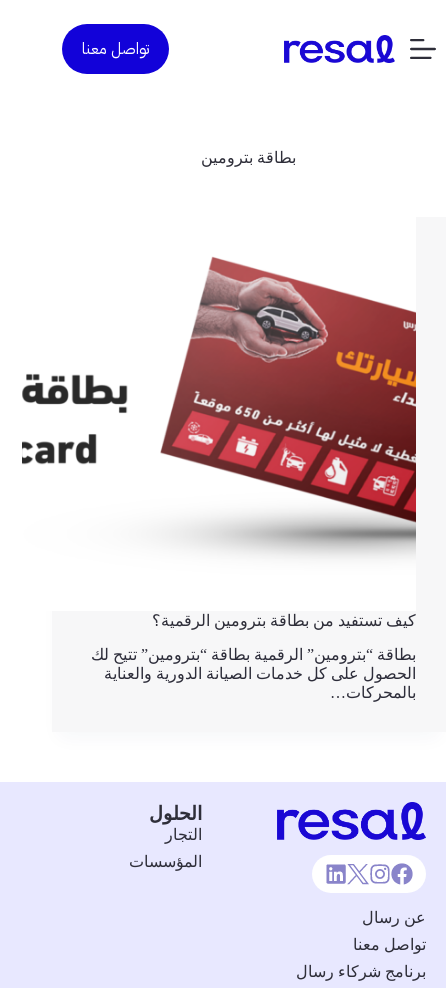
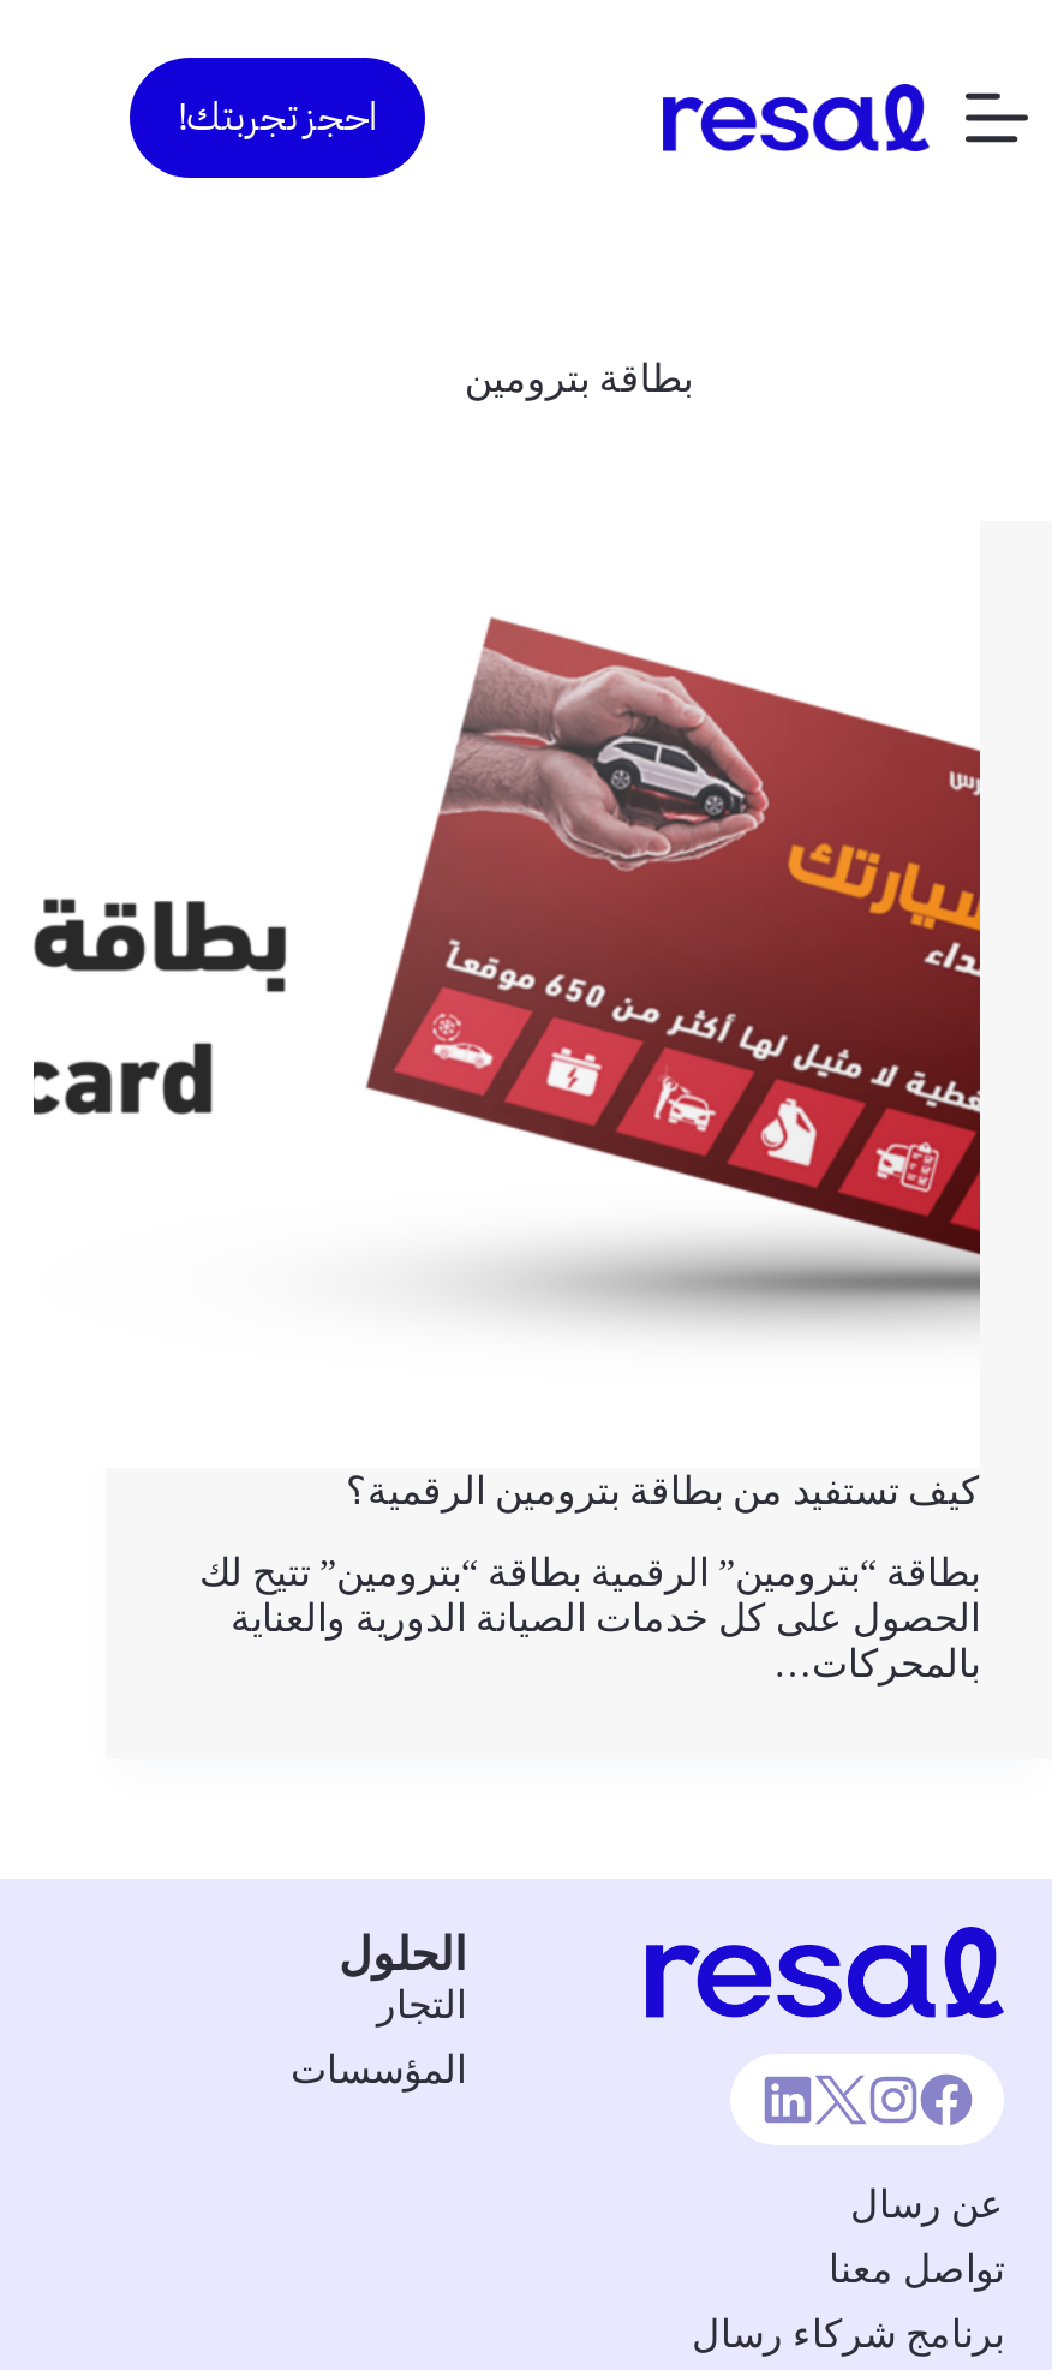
- [image]
- تواصل معنا
+ [image]
+ احجز تجربتك!
